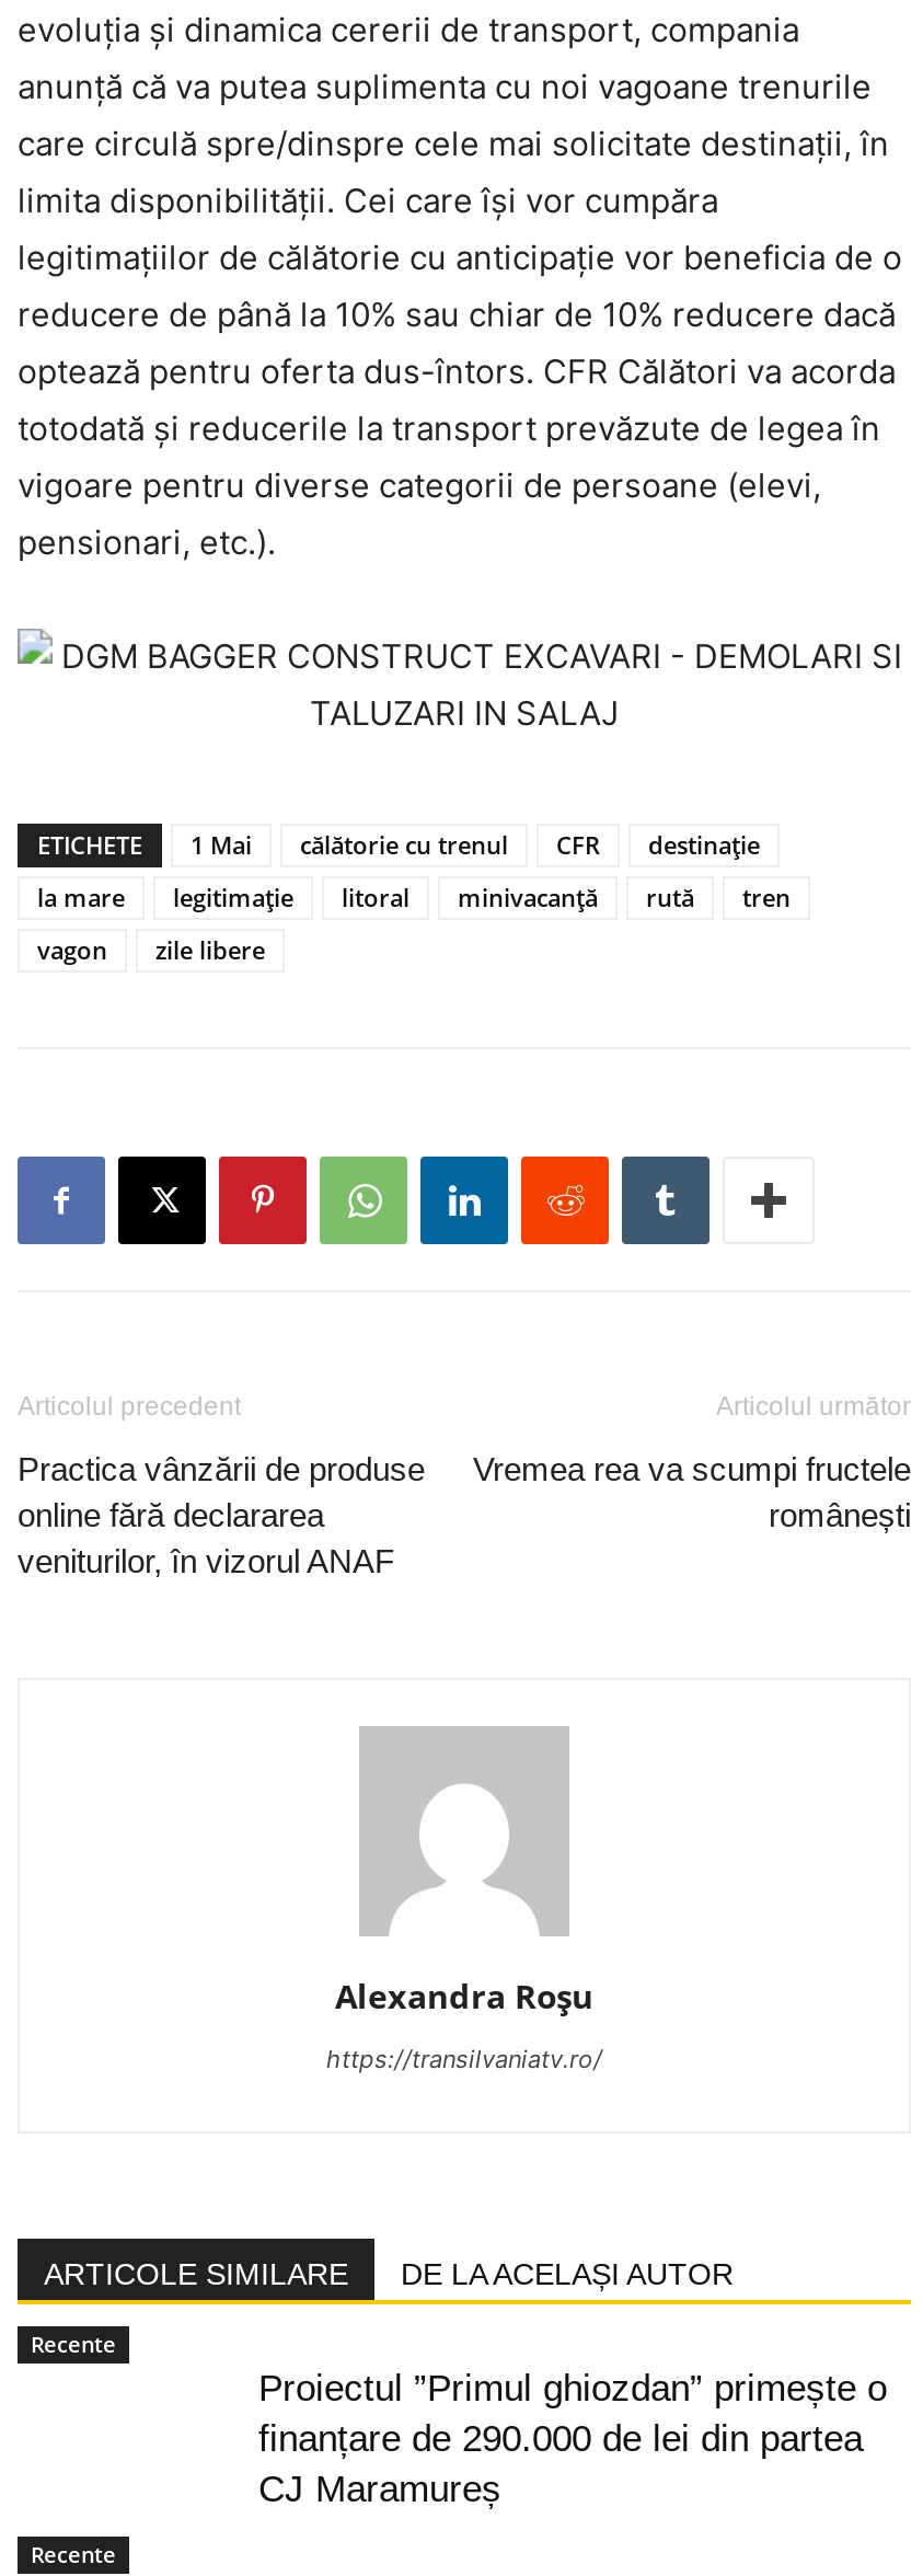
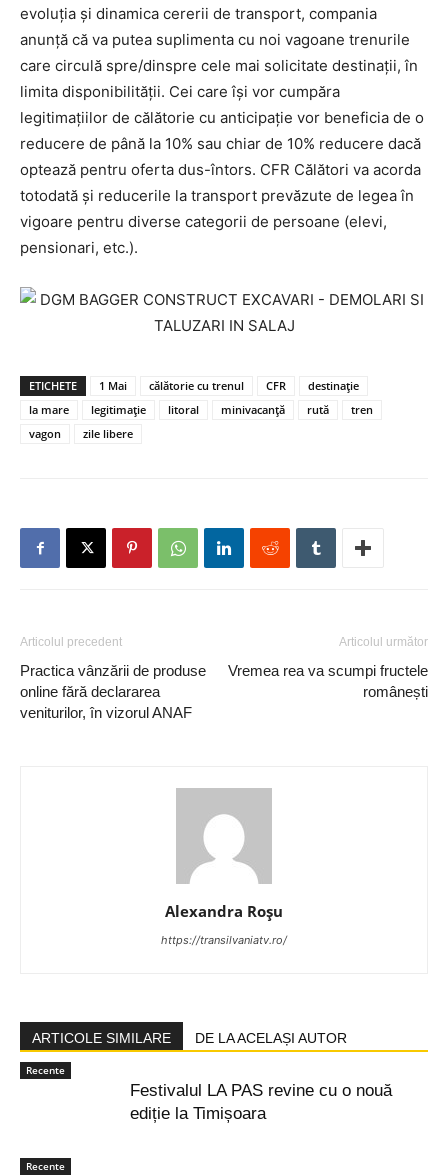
- Proiectul ”Primul ghiozdan” primește o
- finanțare de 290.000 de lei din partea
- CJ Maramureș
+ Festivalul LA PAS revine cu o nouă
+ ediție la Timișoara
